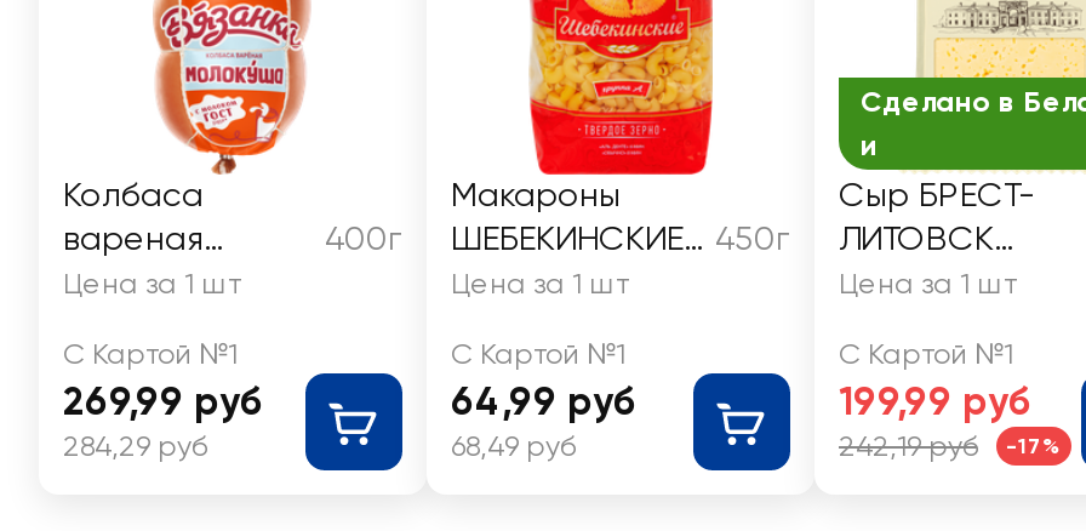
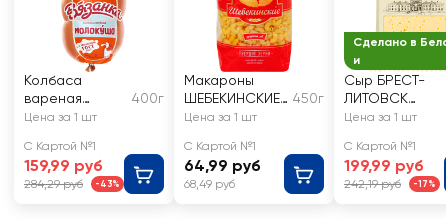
- 269,99 руб
+ 159,99 руб

+ -43%
